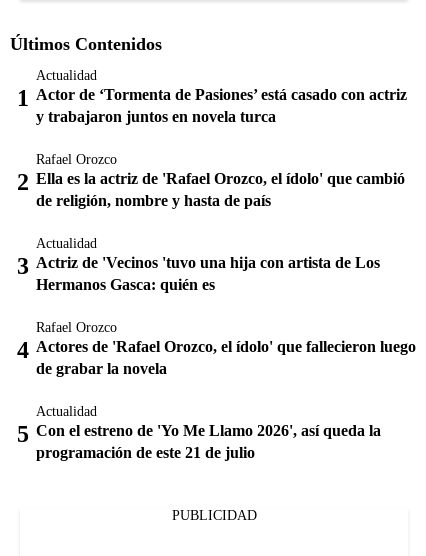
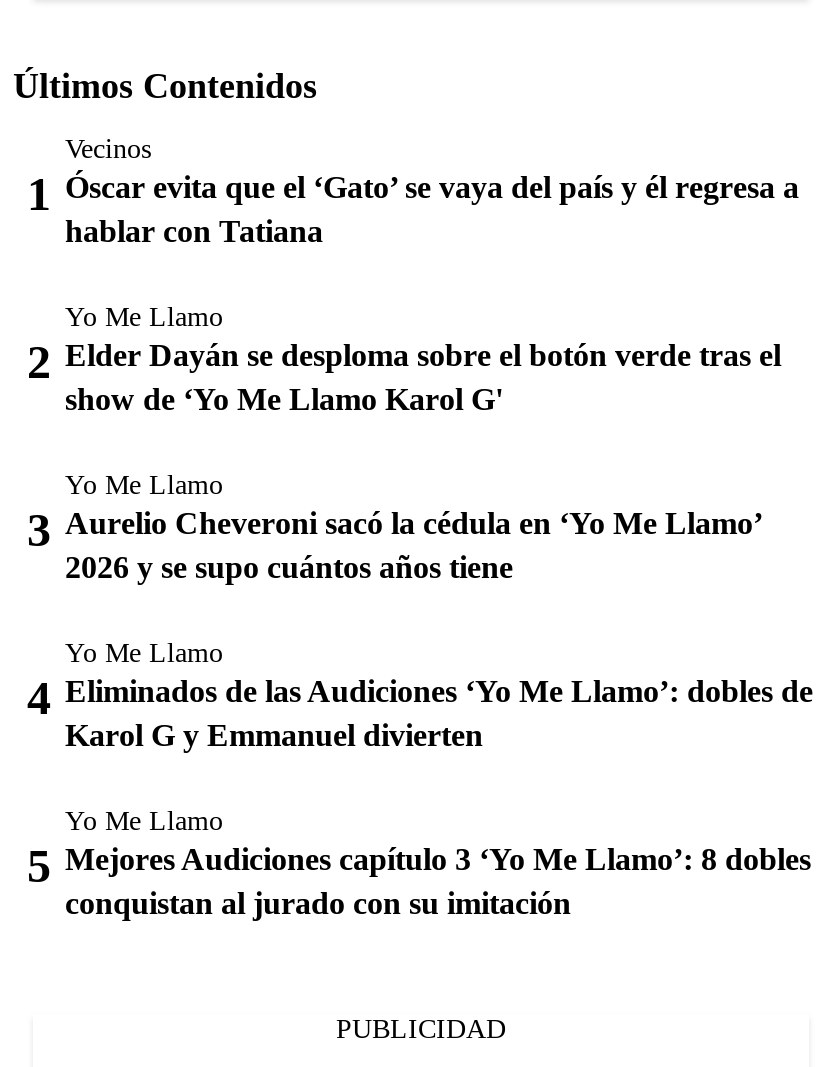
- Actualidad
- Actor de ‘Tormenta de Pasiones’ está casado con actriz
- y trabajaron juntos en novela turca
+ Vecinos
+ Óscar evita que el ‘Gato’ se vaya del país y él regresa a
+ hablar con Tatiana

- Rafael Orozco
- Ella es la actriz de 'Rafael Orozco, el ídolo' que cambió
- de religión, nombre y hasta de país
+ Yo Me Llamo
+ Elder Dayán se desploma sobre el botón verde tras el
+ show de ‘Yo Me Llamo Karol G'

- Actualidad
- Actriz de 'Vecinos 'tuvo una hija con artista de Los
- Hermanos Gasca: quién es
+ Yo Me Llamo
+ Aurelio Cheveroni sacó la cédula en ‘Yo Me Llamo’
+ 2026 y se supo cuántos años tiene

- Rafael Orozco
- Actores de 'Rafael Orozco, el ídolo' que fallecieron luego
- de grabar la novela
+ Yo Me Llamo
+ Eliminados de las Audiciones ‘Yo Me Llamo’: dobles de
+ Karol G y Emmanuel divierten

- Actualidad
- Con el estreno de 'Yo Me Llamo 2026', así queda la
- programación de este 21 de julio
+ Yo Me Llamo
+ Mejores Audiciones capítulo 3 ‘Yo Me Llamo’: 8 dobles
+ conquistan al jurado con su imitación
